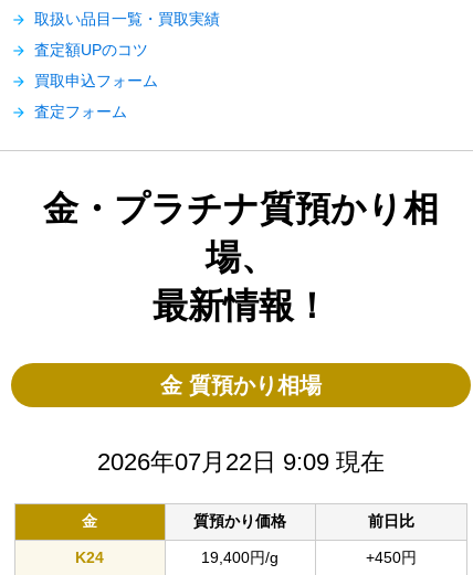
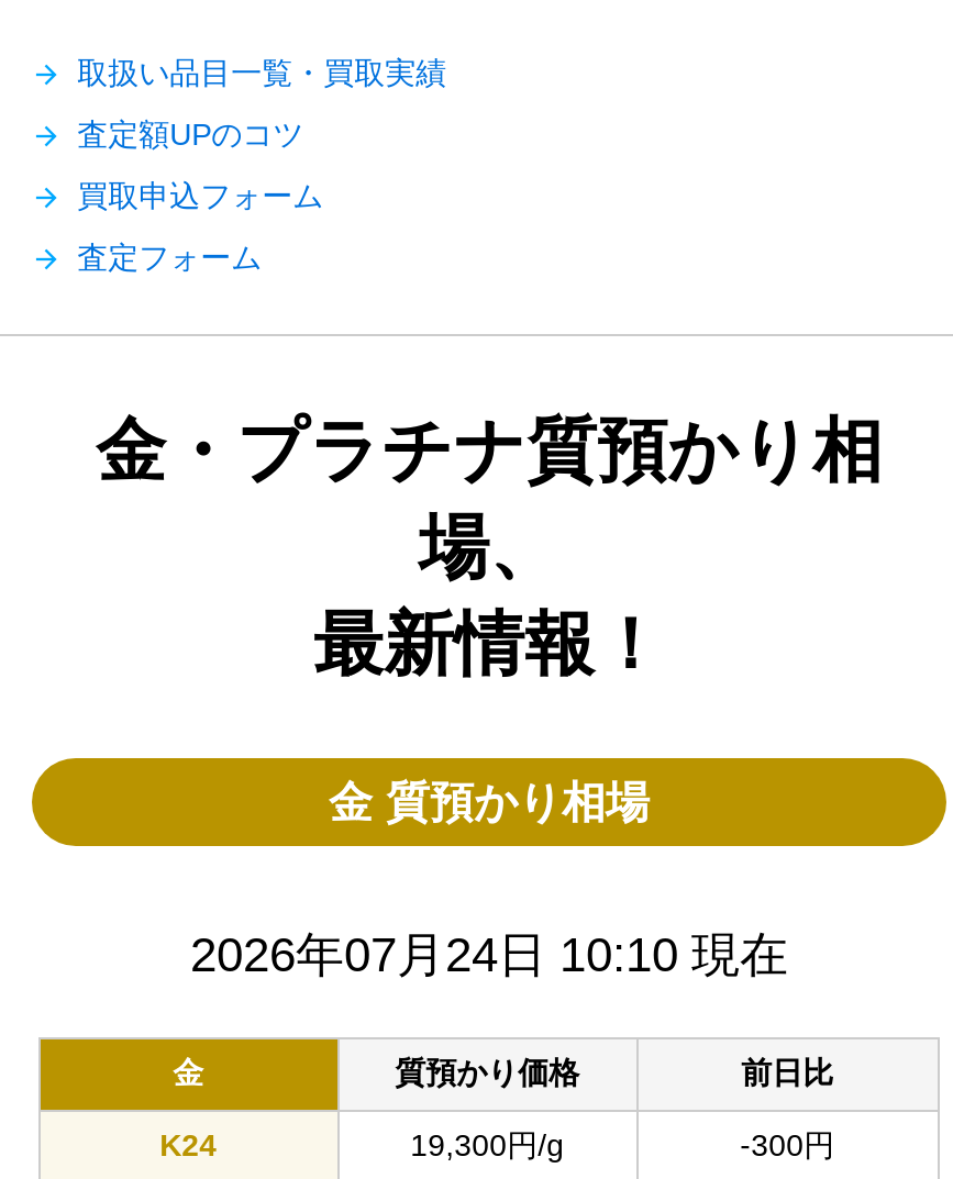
- 2026年07月22日 9:09 現在
+ 2026年07月24日 10:10 現在

- 19,400円/g
+ 19,300円/g

- +450円
+ -300円
